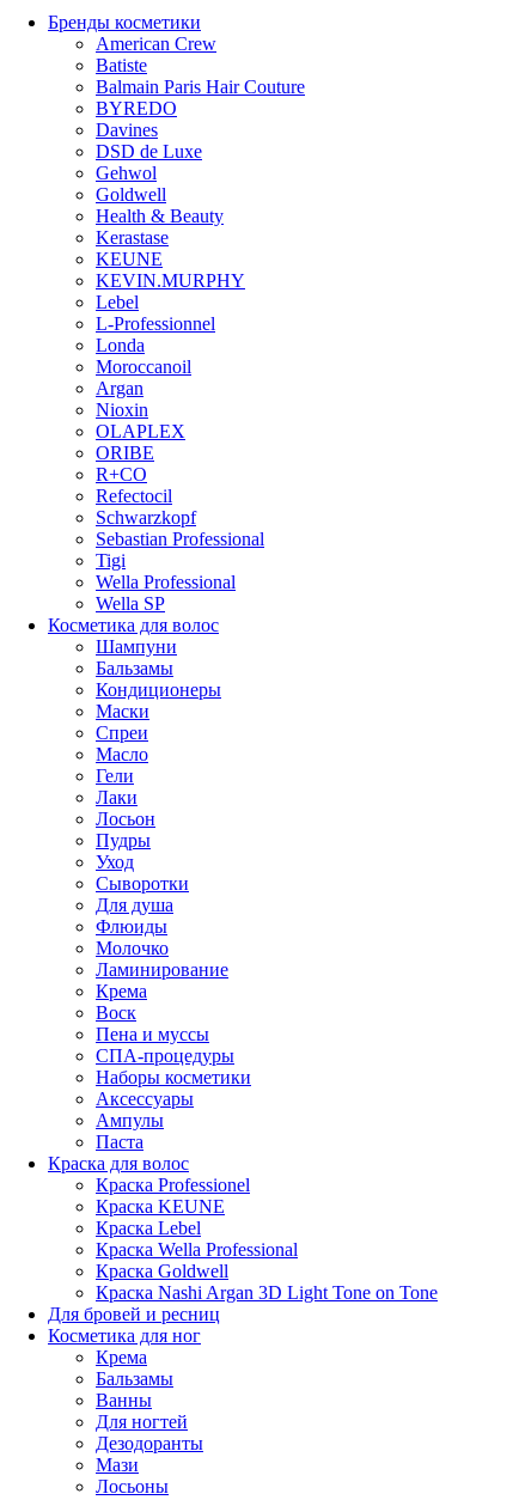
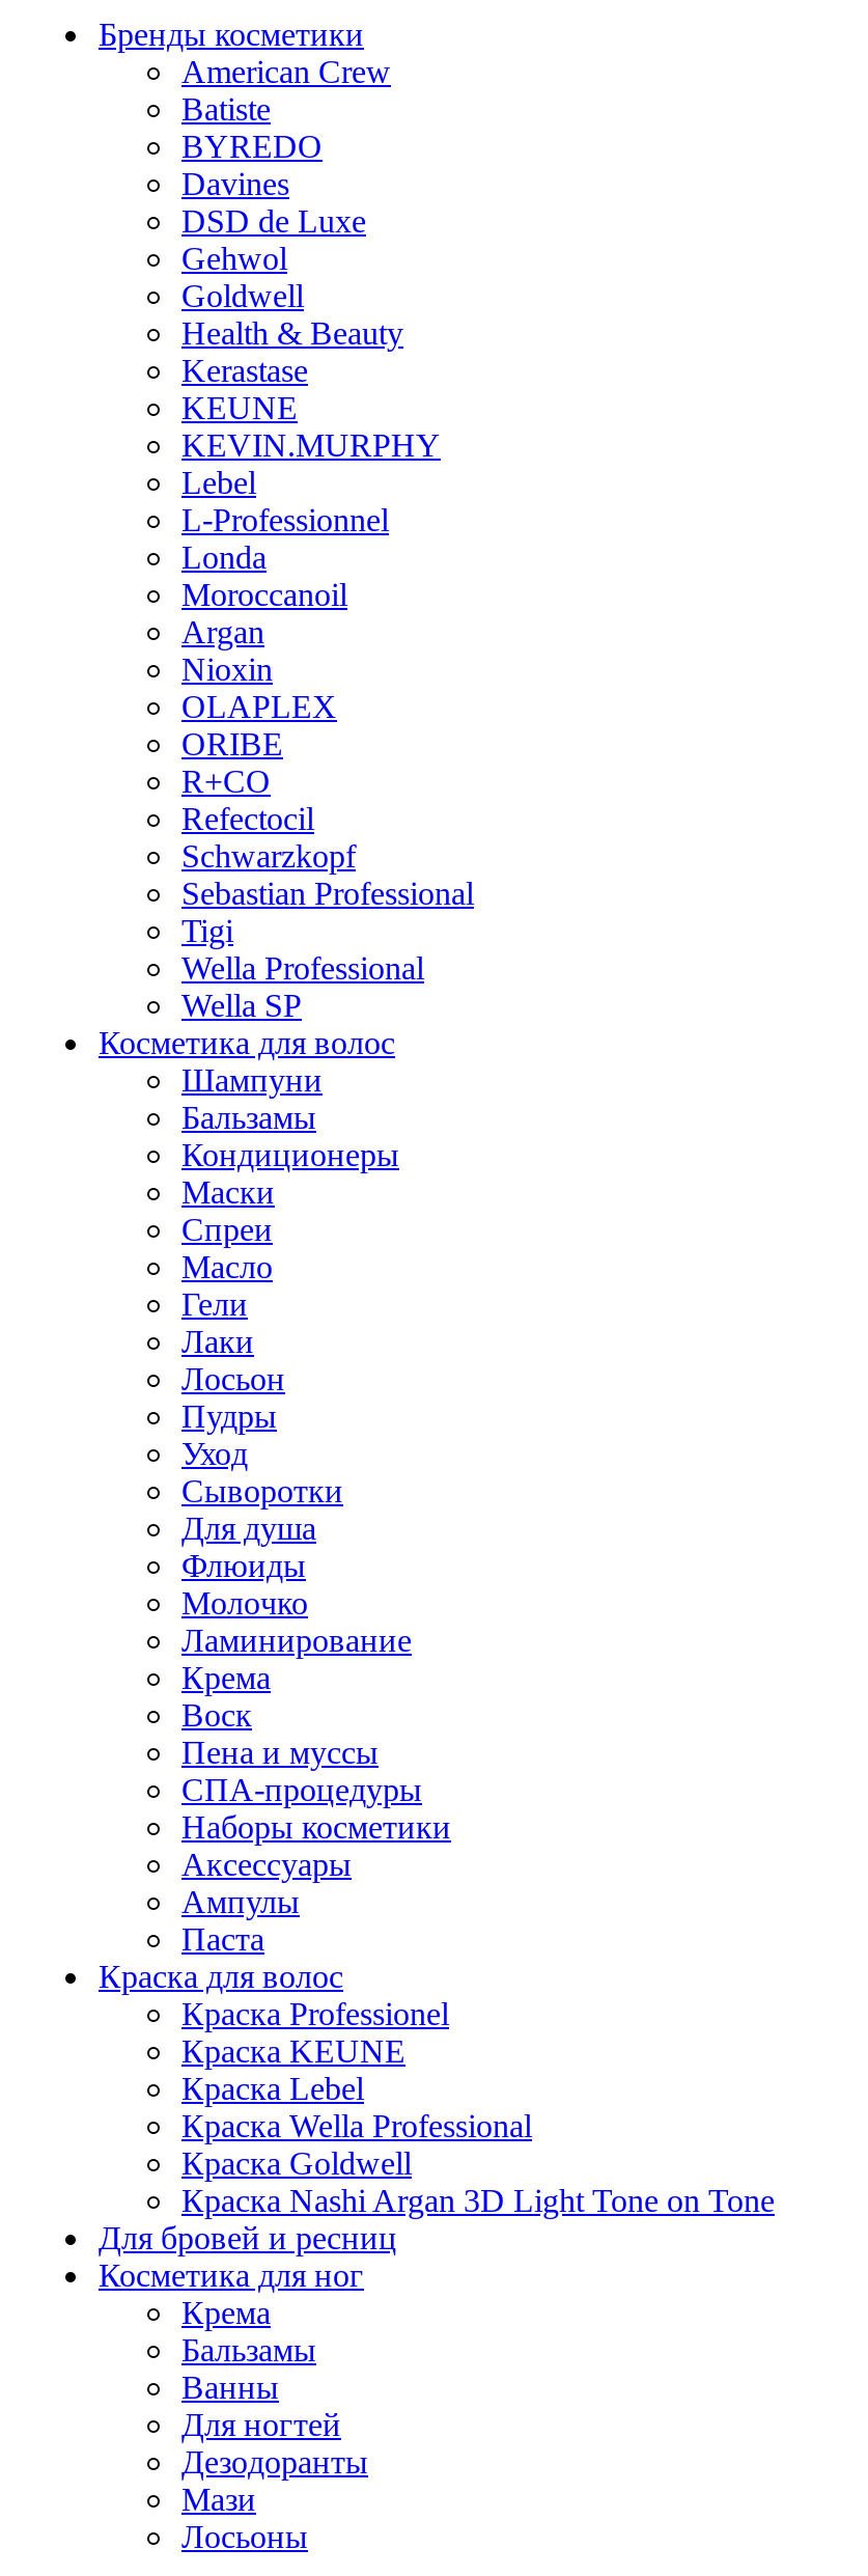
- Balmain Paris Hair Couture
